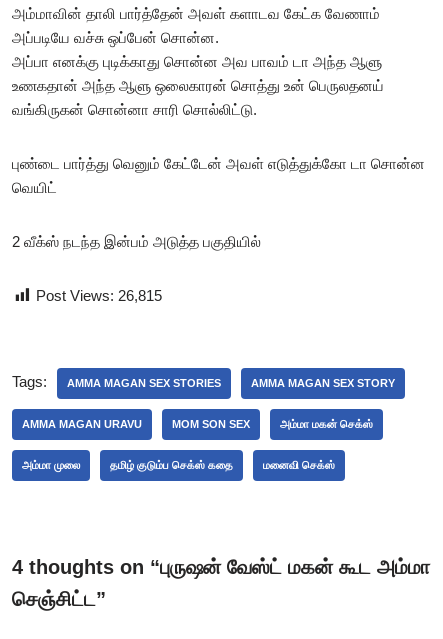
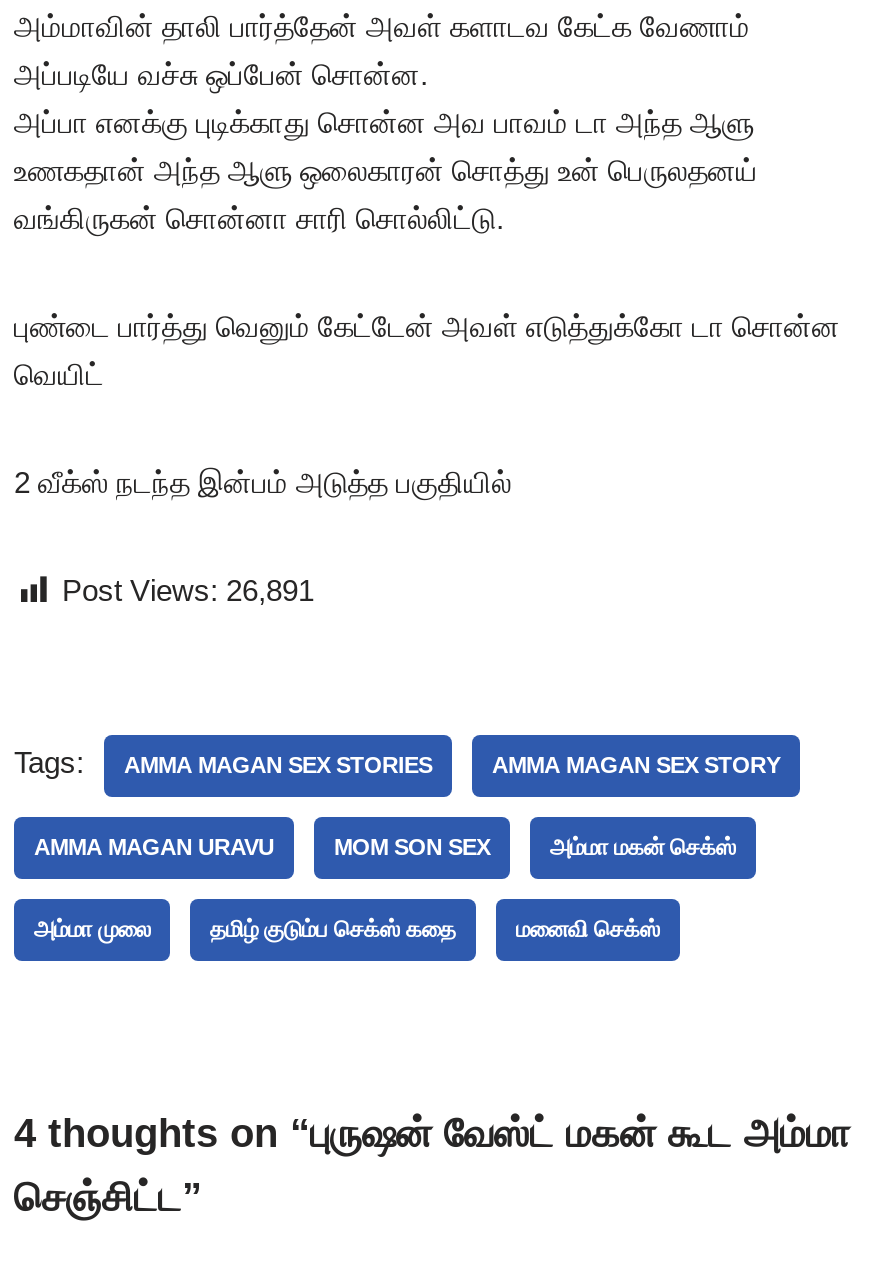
- Post Views: 26,815
+ Post Views: 26,891
